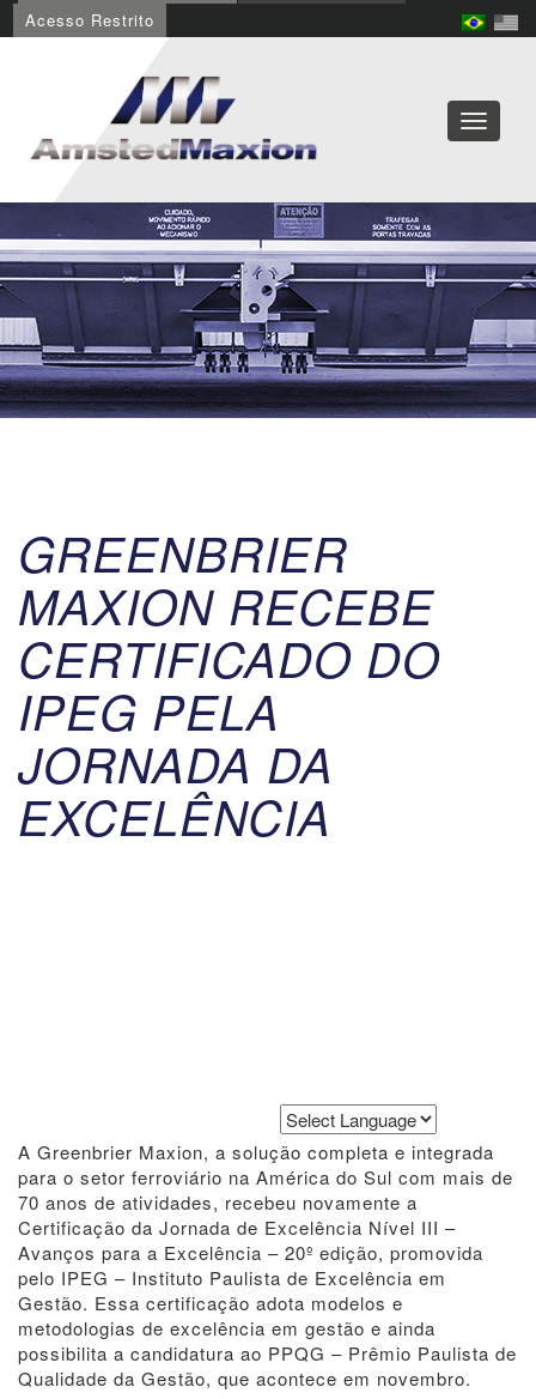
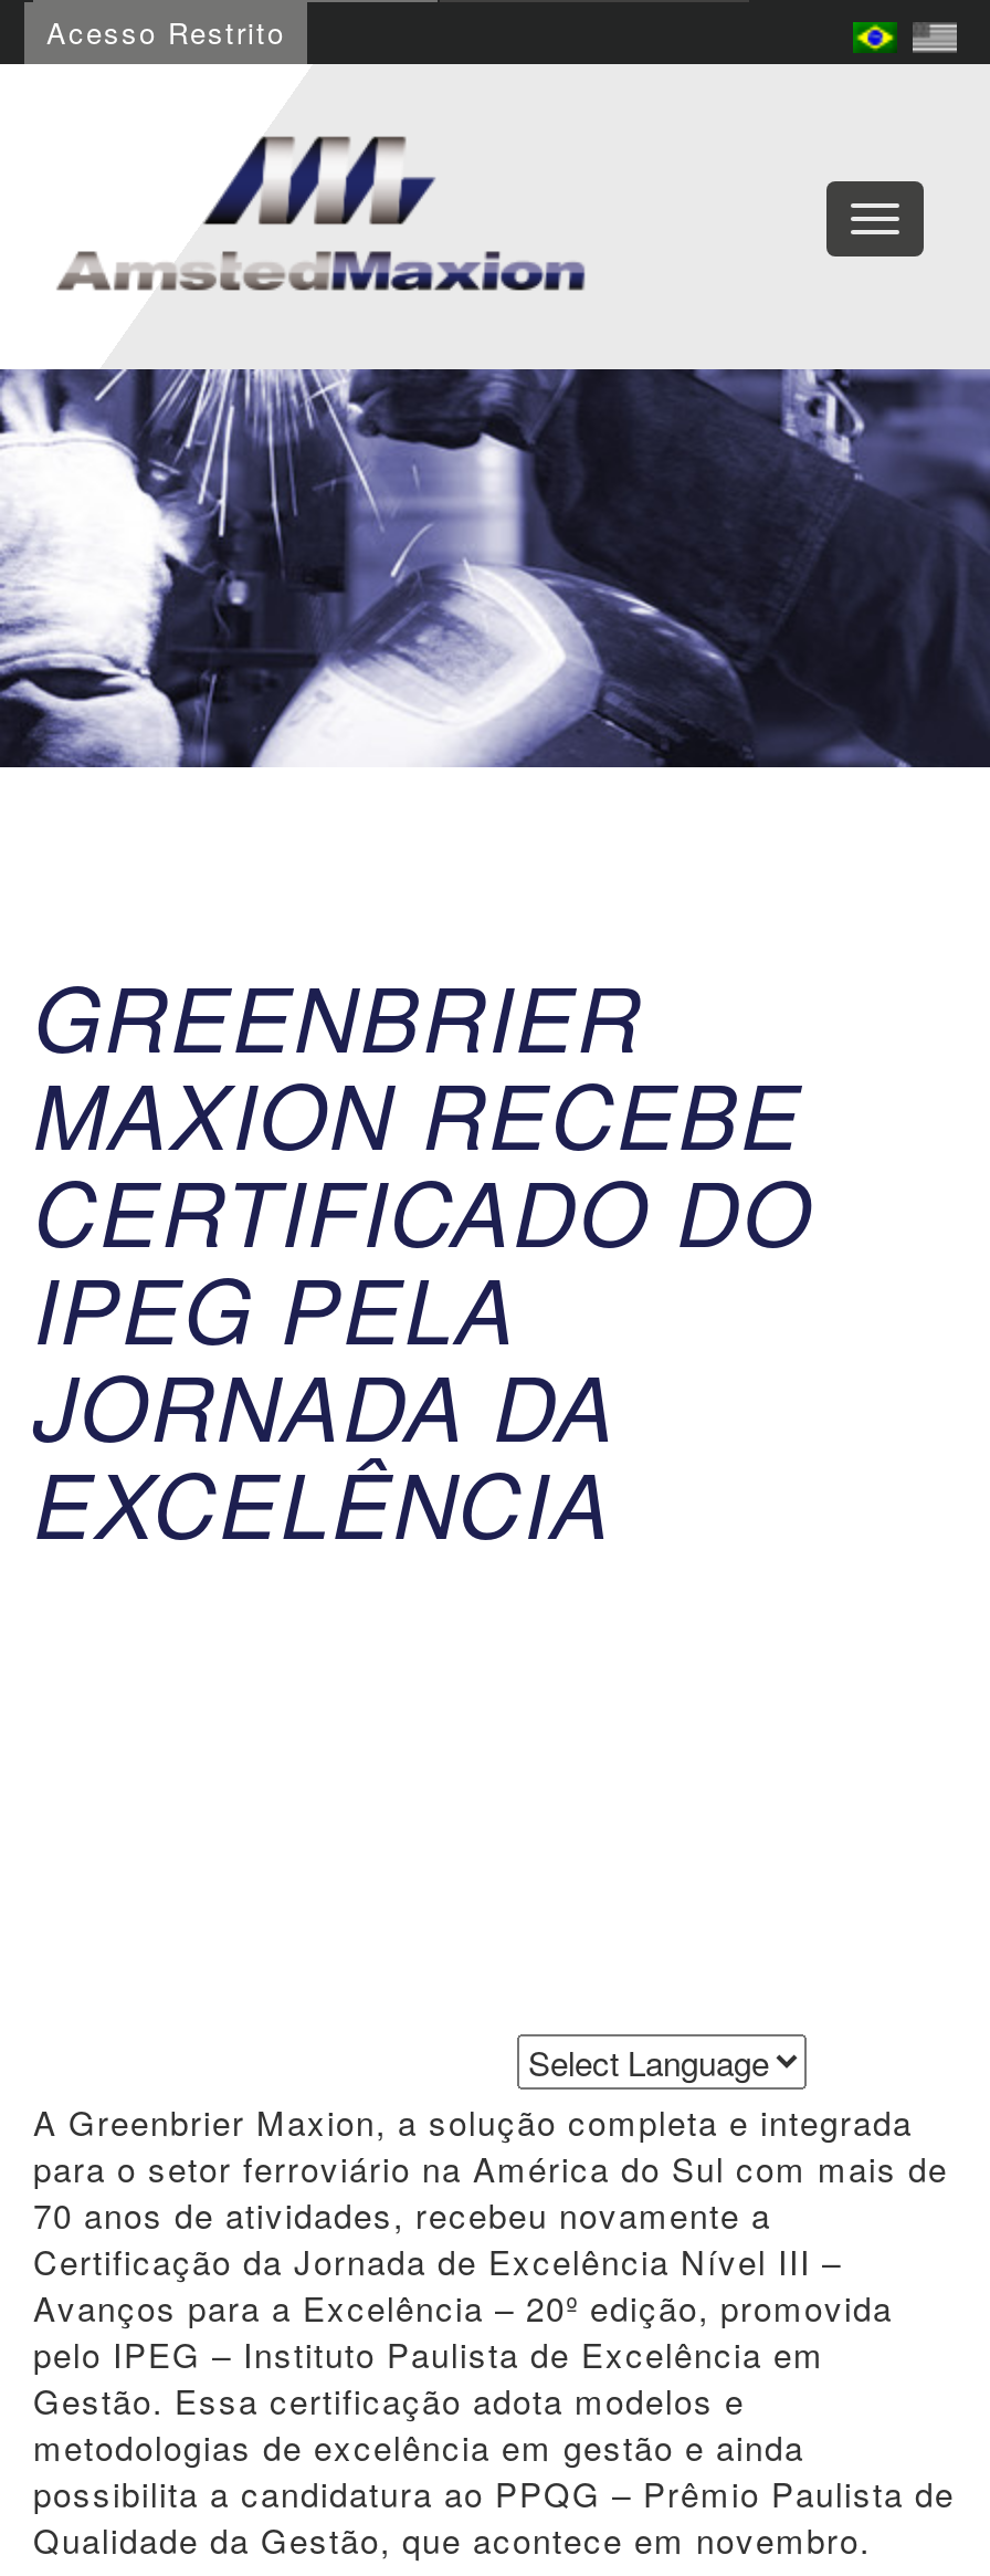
- [image]
+ [image]
